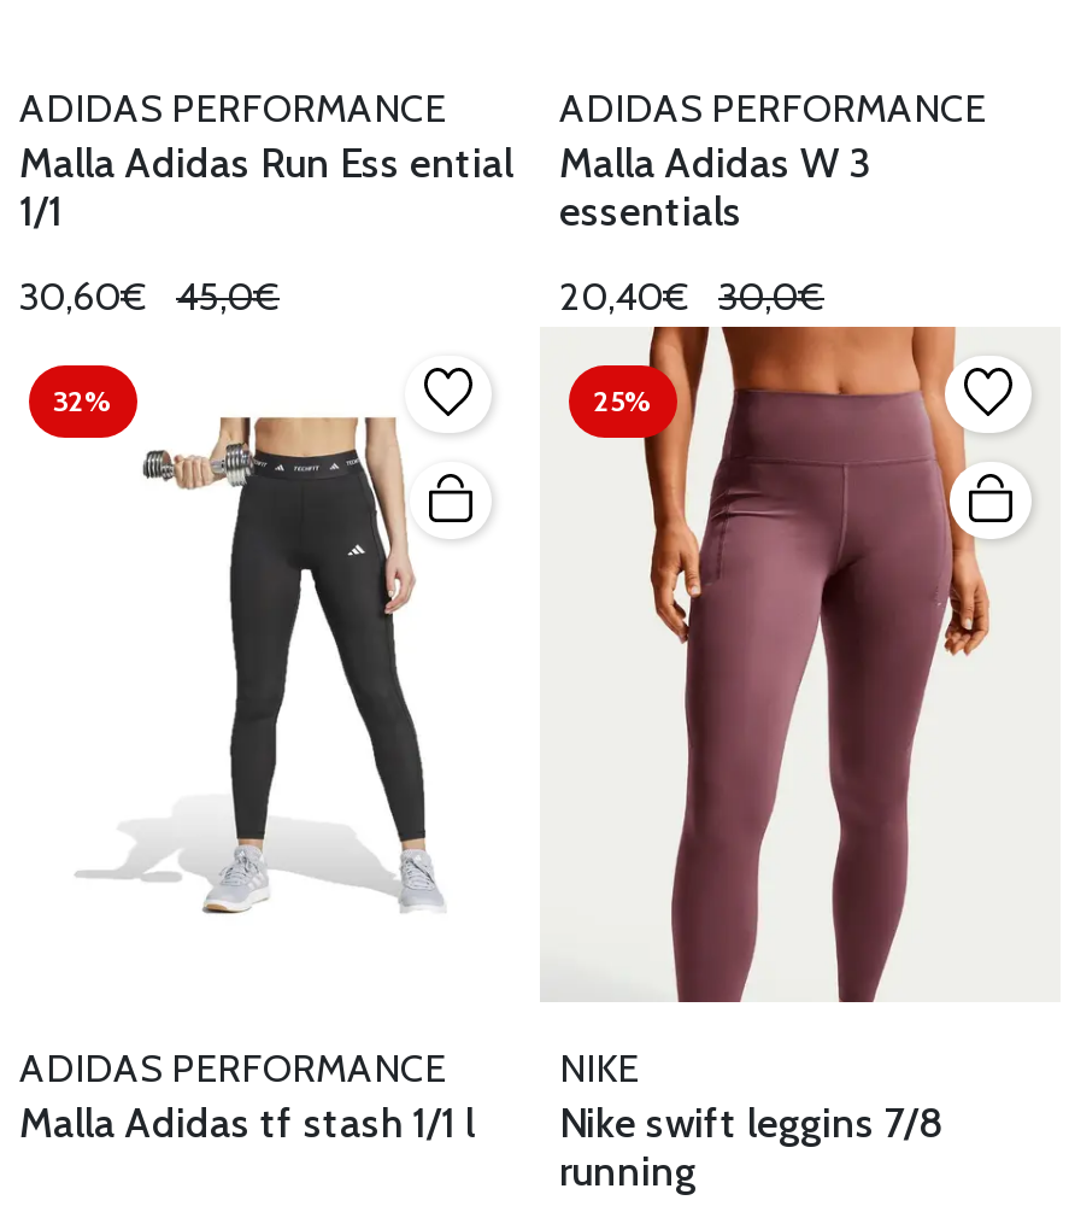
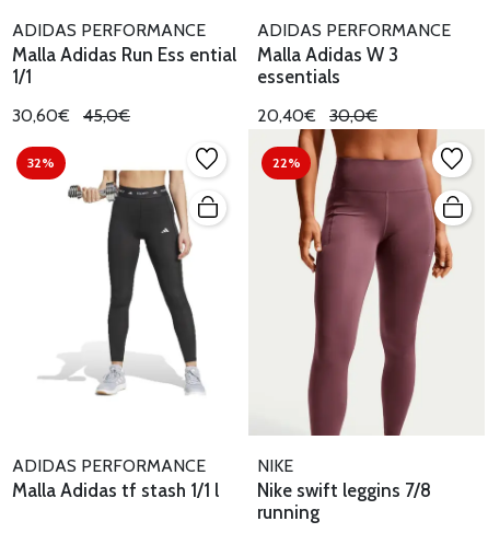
- 25%
+ 22%
